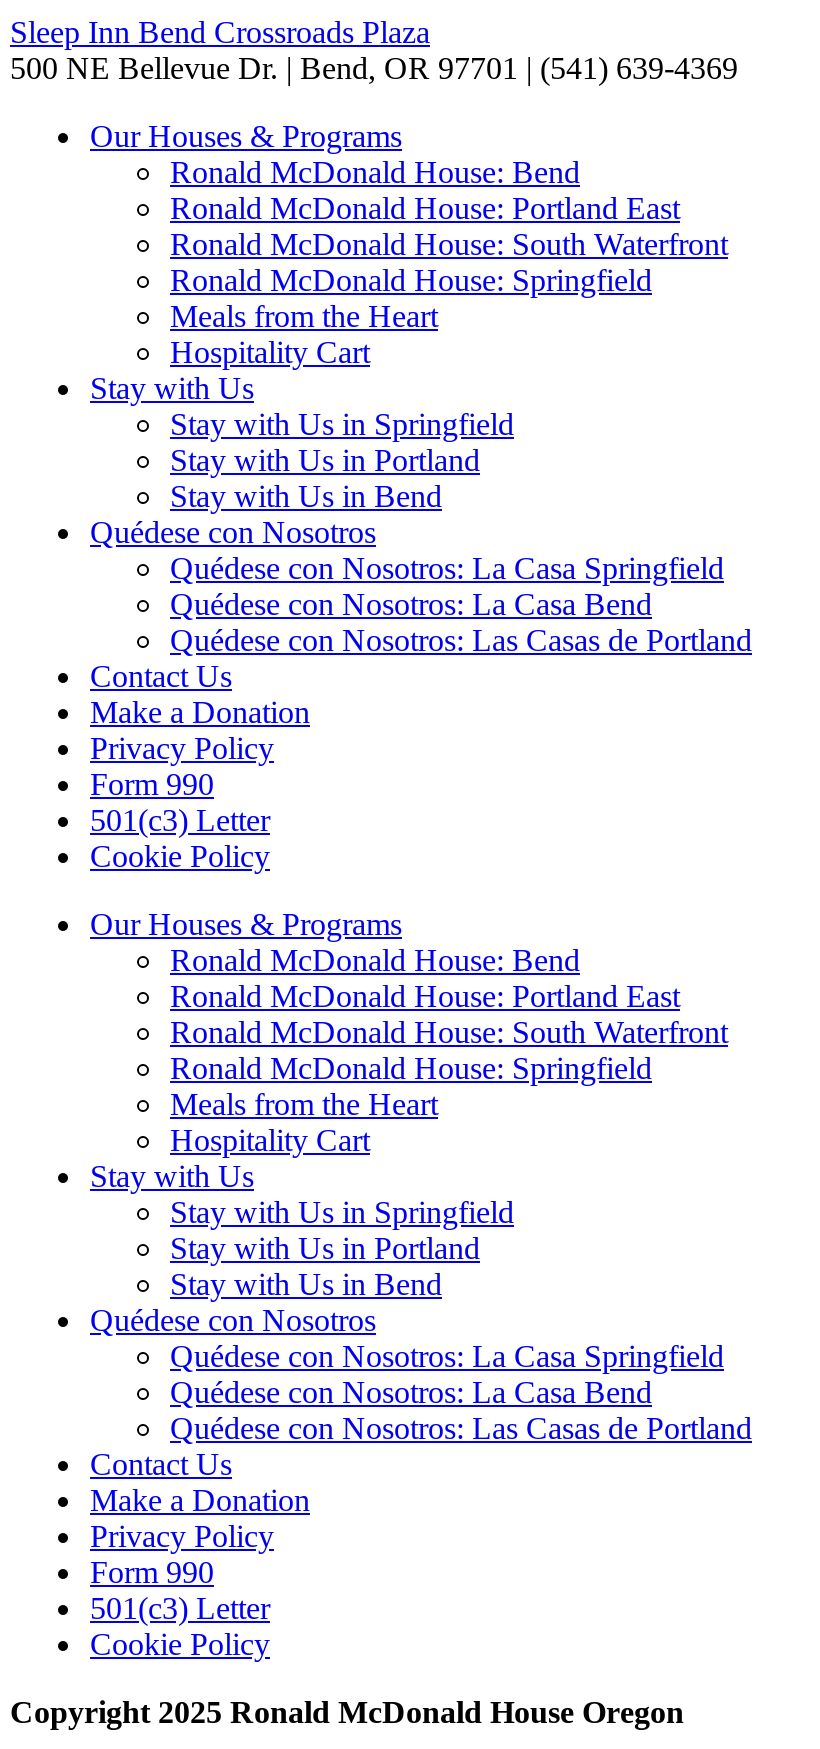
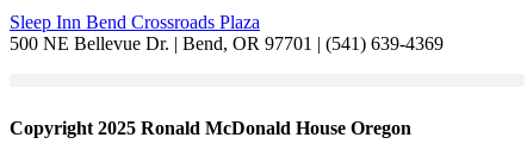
- Our Houses & Programs
- Ronald McDonald House: Bend
- Ronald McDonald House: Portland East
- Ronald McDonald House: South Waterfront
- Ronald McDonald House: Springfield
- Meals from the Heart
- Hospitality Cart
- Stay with Us
- Stay with Us in Springfield
- Stay with Us in Portland
- Stay with Us in Bend
- Quédese con Nosotros
- Quédese con Nosotros: La Casa Springfield
- Quédese con Nosotros: La Casa Bend
- Quédese con Nosotros: Las Casas de Portland
- Contact Us
- Make a Donation
- Privacy Policy
- Form 990
- 501(c3) Letter
- Cookie Policy
- Our Houses & Programs
- Ronald McDonald House: Bend
- Ronald McDonald House: Portland East
- Ronald McDonald House: South Waterfront
- Ronald McDonald House: Springfield
- Meals from the Heart
- Hospitality Cart
- Stay with Us
- Stay with Us in Springfield
- Stay with Us in Portland
- Stay with Us in Bend
- Quédese con Nosotros
- Quédese con Nosotros: La Casa Springfield
- Quédese con Nosotros: La Casa Bend
- Quédese con Nosotros: Las Casas de Portland
- Contact Us
- Make a Donation
- Privacy Policy
- Form 990
- 501(c3) Letter
- Cookie Policy
